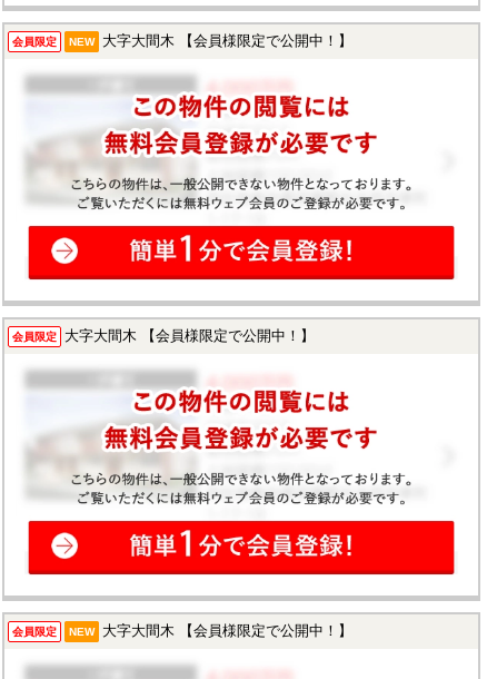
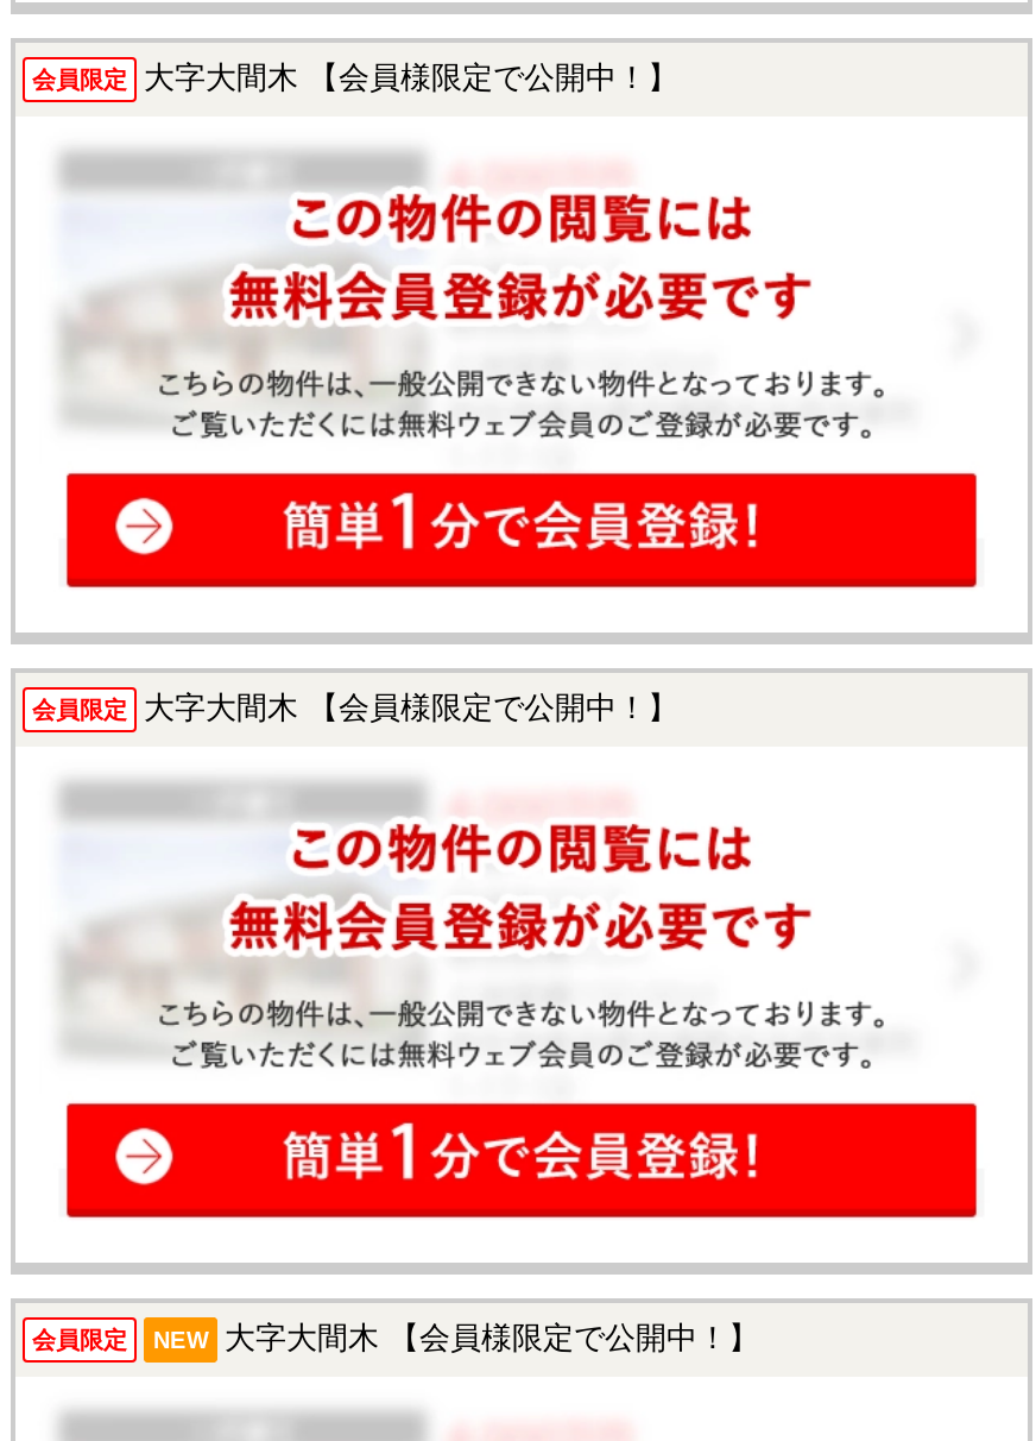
- NEW
